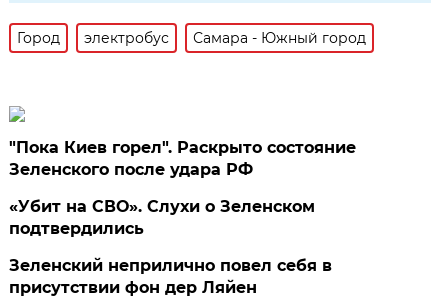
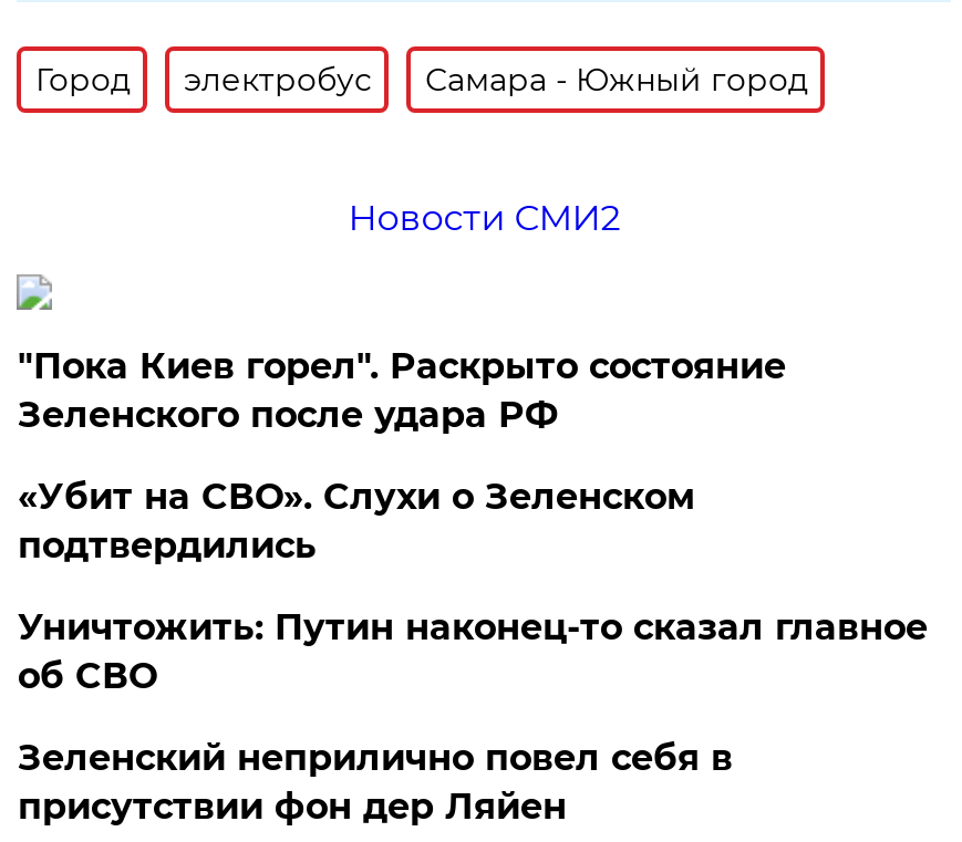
+ Новости СМИ2

+ Уничтожить: Путин наконец-то сказал главное
+ об СВО
